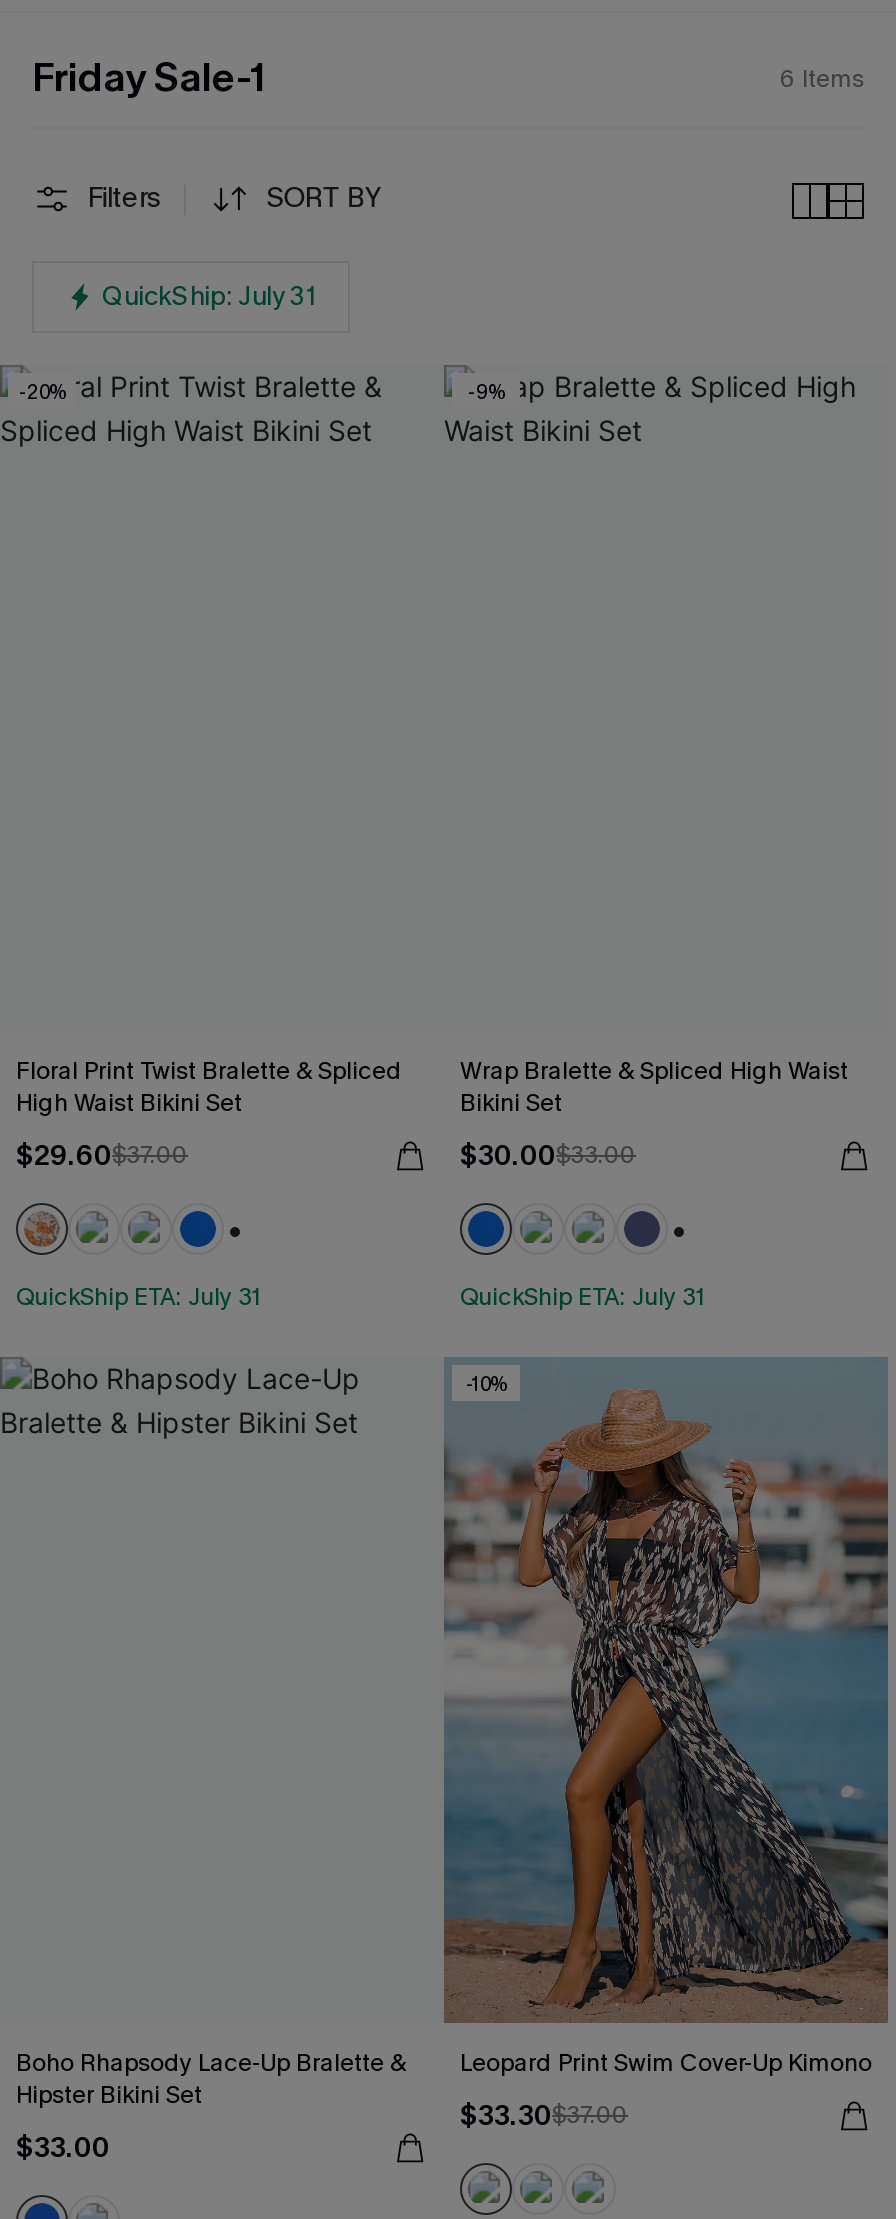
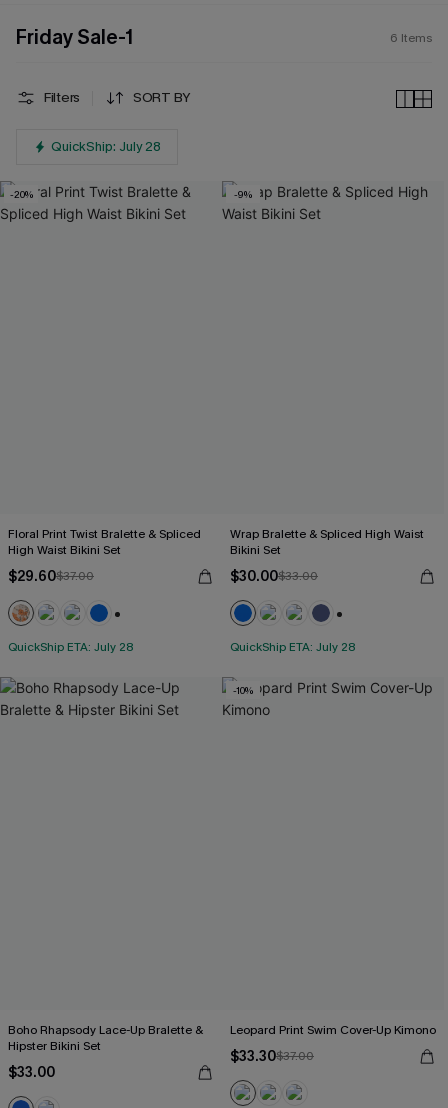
- QuickShip: July 31
+ QuickShip: July 28

- QuickShip ETA: July 31
+ QuickShip ETA: July 28

- QuickShip ETA: July 31
+ QuickShip ETA: July 28

- [image]
